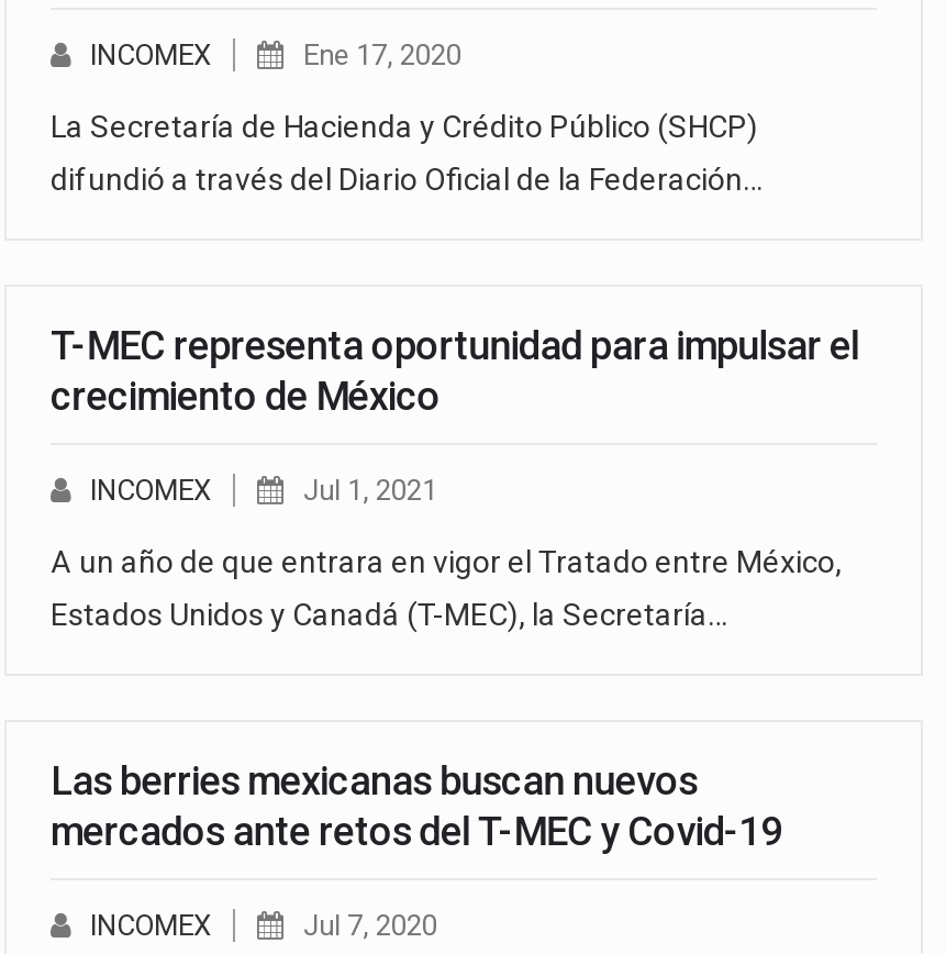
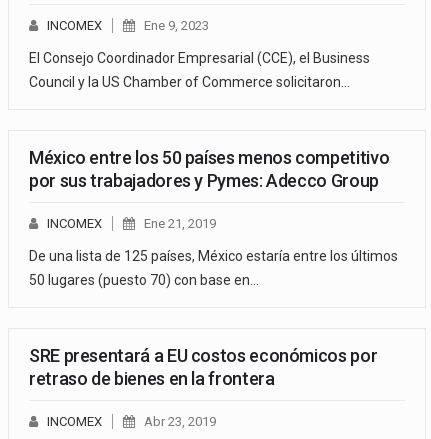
- Ene 17, 2020
+ Ene 9, 2023

- La Secretaría de Hacienda y Crédito Público (SHCP)
+ El Consejo Coordinador Empresarial (CCE), el Business

- difundió a través del Diario Oficial de la Federación…
+ Council y la US Chamber of Commerce solicitaron…

- T-MEC representa oportunidad para impulsar el
- crecimiento de México
+ México entre los 50 países menos competitivo
+ por sus trabajadores y Pymes: Adecco Group

- Jul 1, 2021
+ Ene 21, 2019

- A un año de que entrara en vigor el Tratado entre México,
+ De una lista de 125 países, México estaría entre los últimos

- Estados Unidos y Canadá (T-MEC), la Secretaría…
+ 50 lugares (puesto 70) con base en…

- Las berries mexicanas buscan nuevos
- mercados ante retos del T-MEC y Covid-19
+ SRE presentará a EU costos económicos por
+ retraso de bienes en la frontera

- Jul 7, 2020
+ Abr 23, 2019
